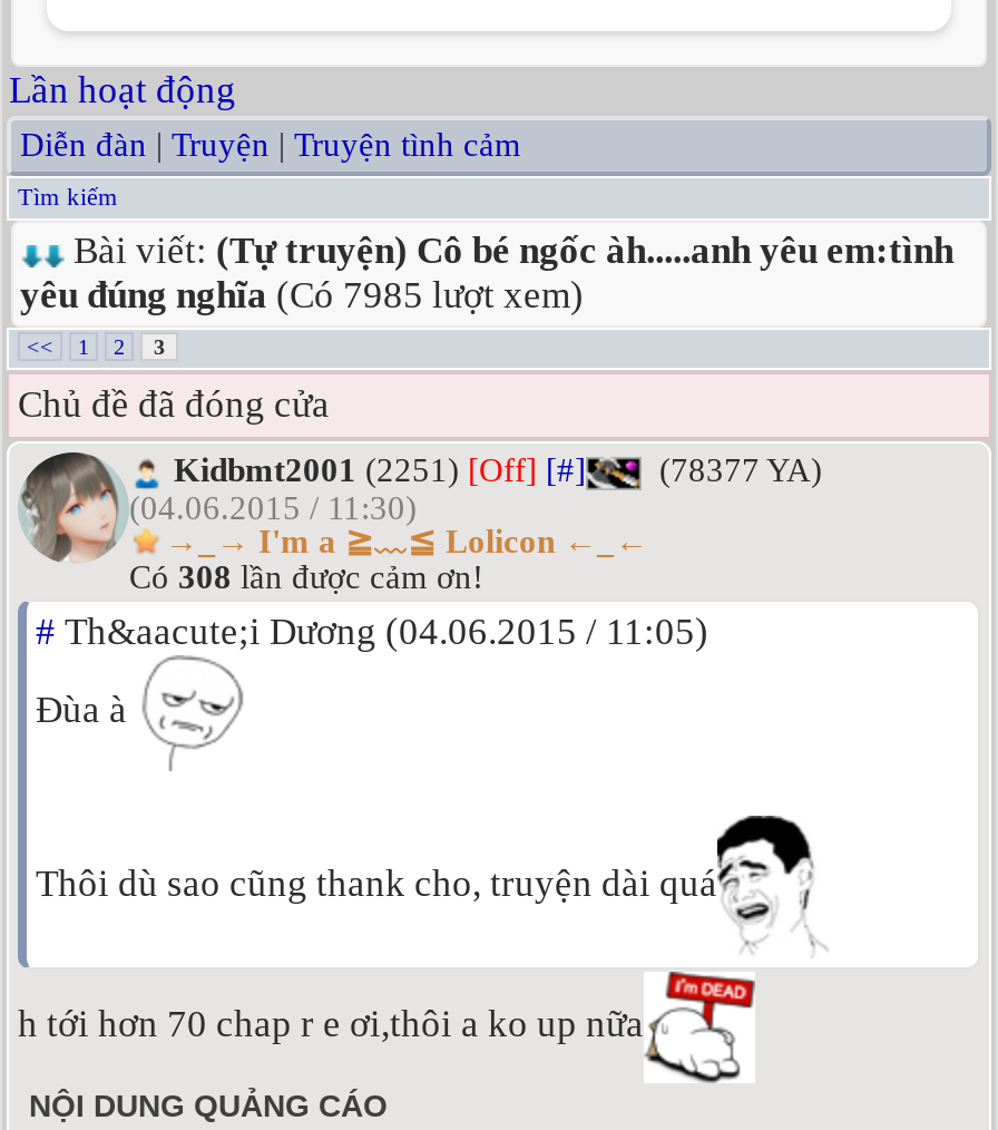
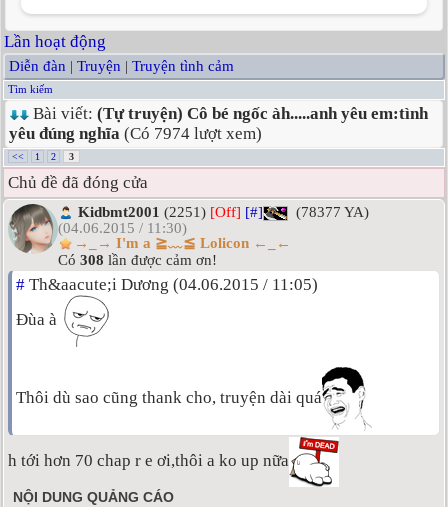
- yêu đúng nghĩa (Có 7985 lượt xem)
+ yêu đúng nghĩa (Có 7974 lượt xem)
